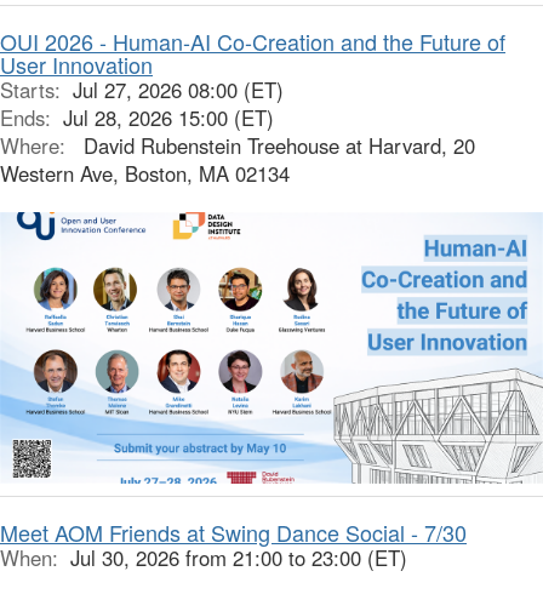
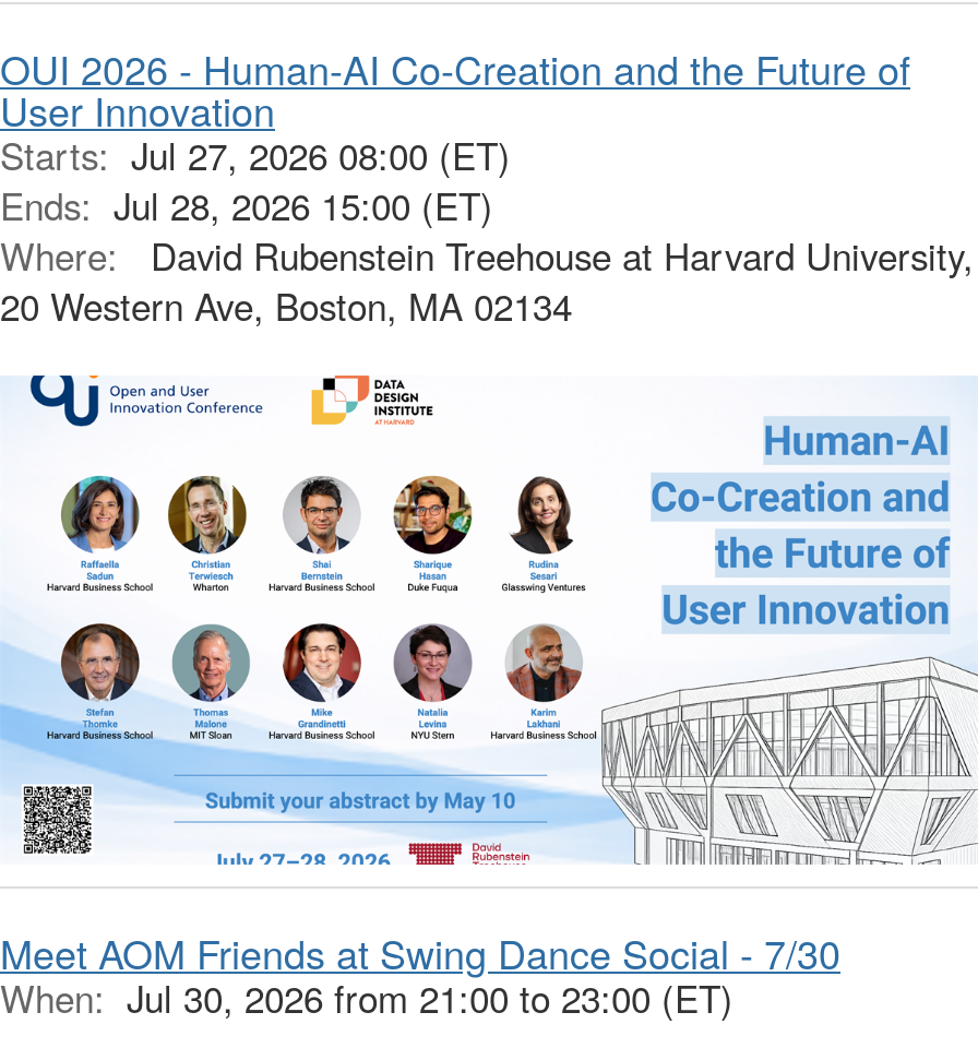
- Where: David Rubenstein Treehouse at Harvard, 20
- Western Ave, Boston, MA 02134
+ Where: David Rubenstein Treehouse at Harvard University,
+ 20 Western Ave, Boston, MA 02134
